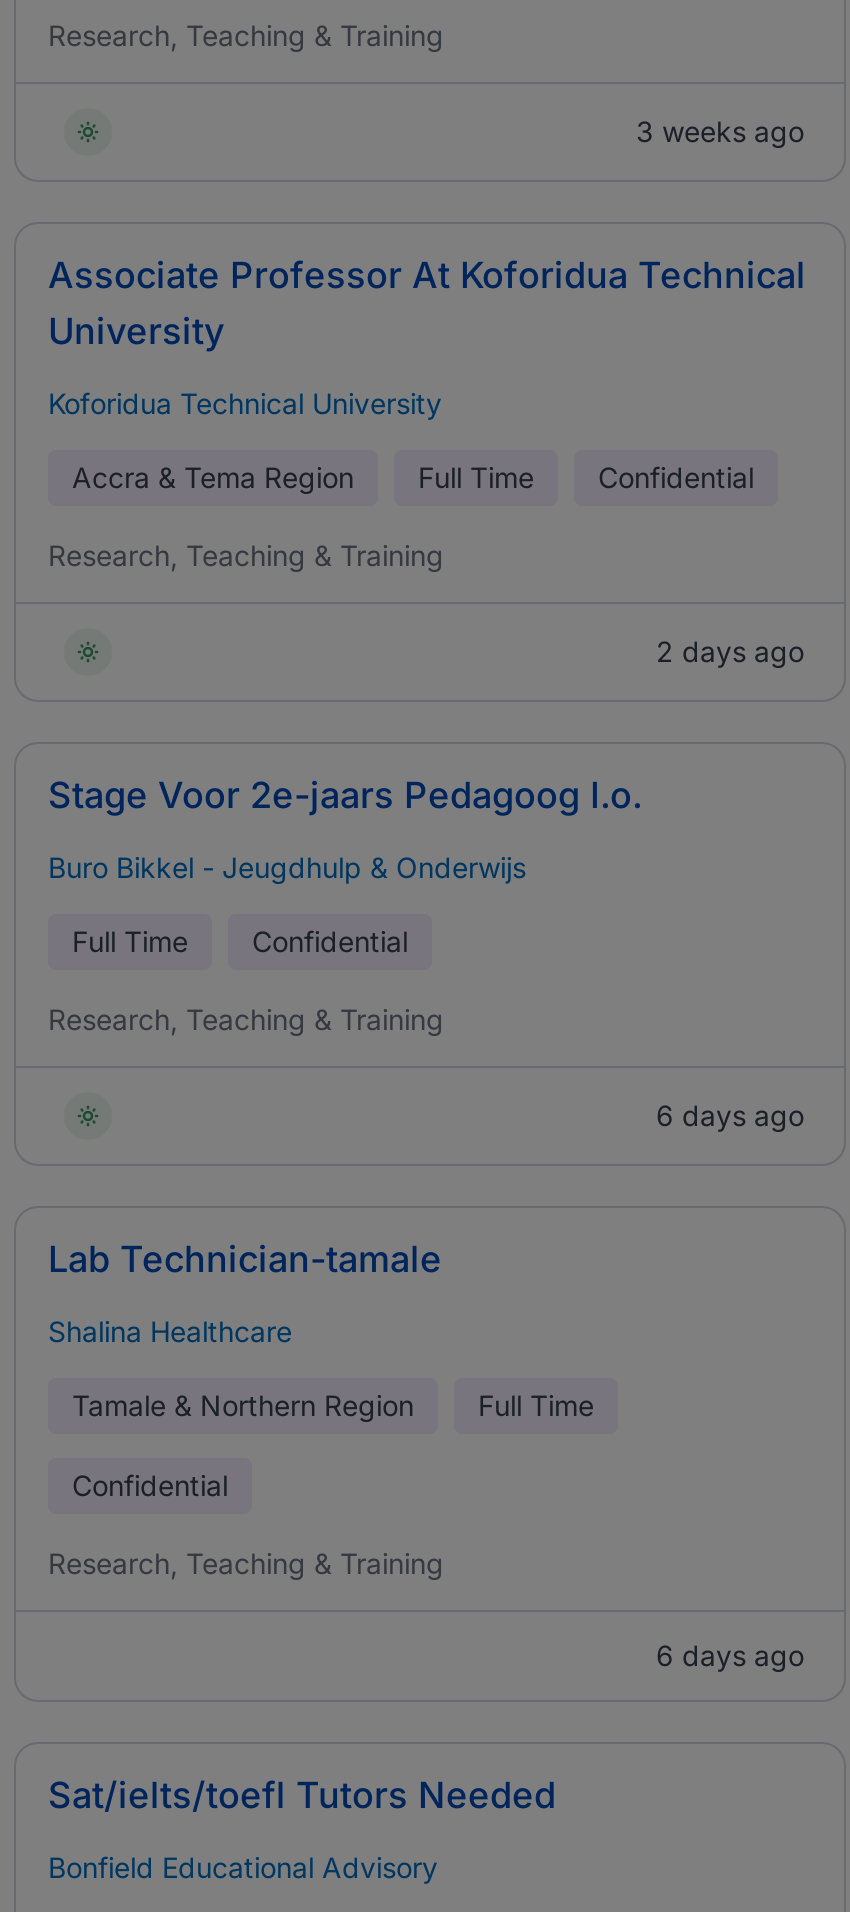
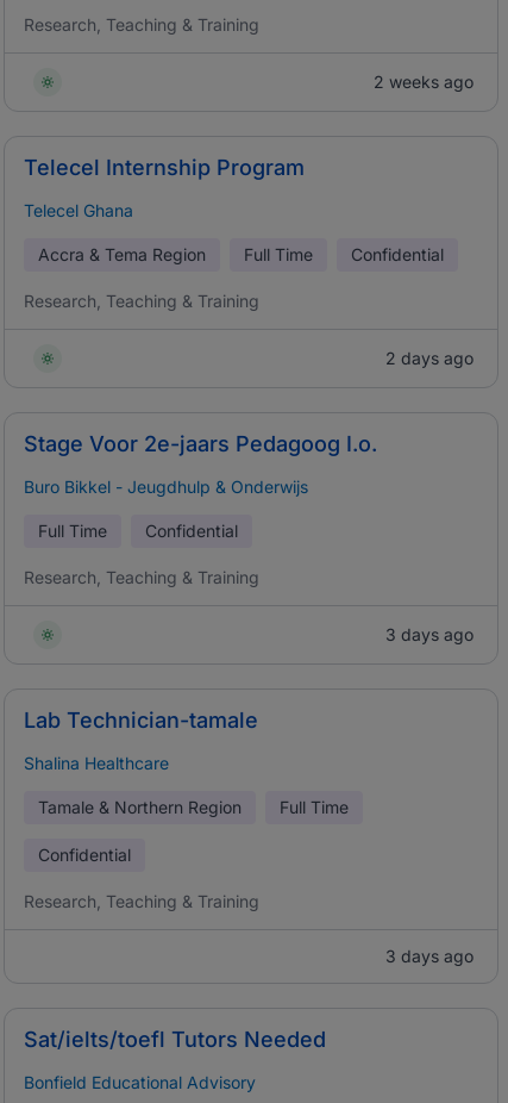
- 3 weeks ago
+ 2 weeks ago

- Associate Professor At Koforidua Technical
- University
+ Telecel Internship Program

- Koforidua Technical University
+ Telecel Ghana

- 6 days ago
+ 3 days ago

- 6 days ago
+ 3 days ago
